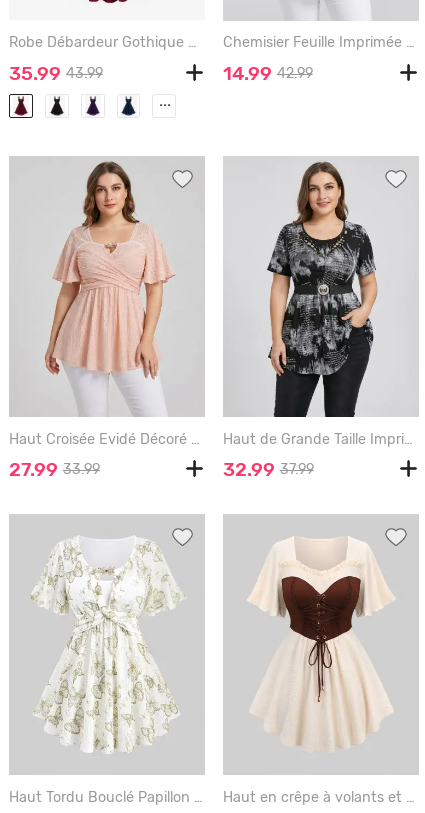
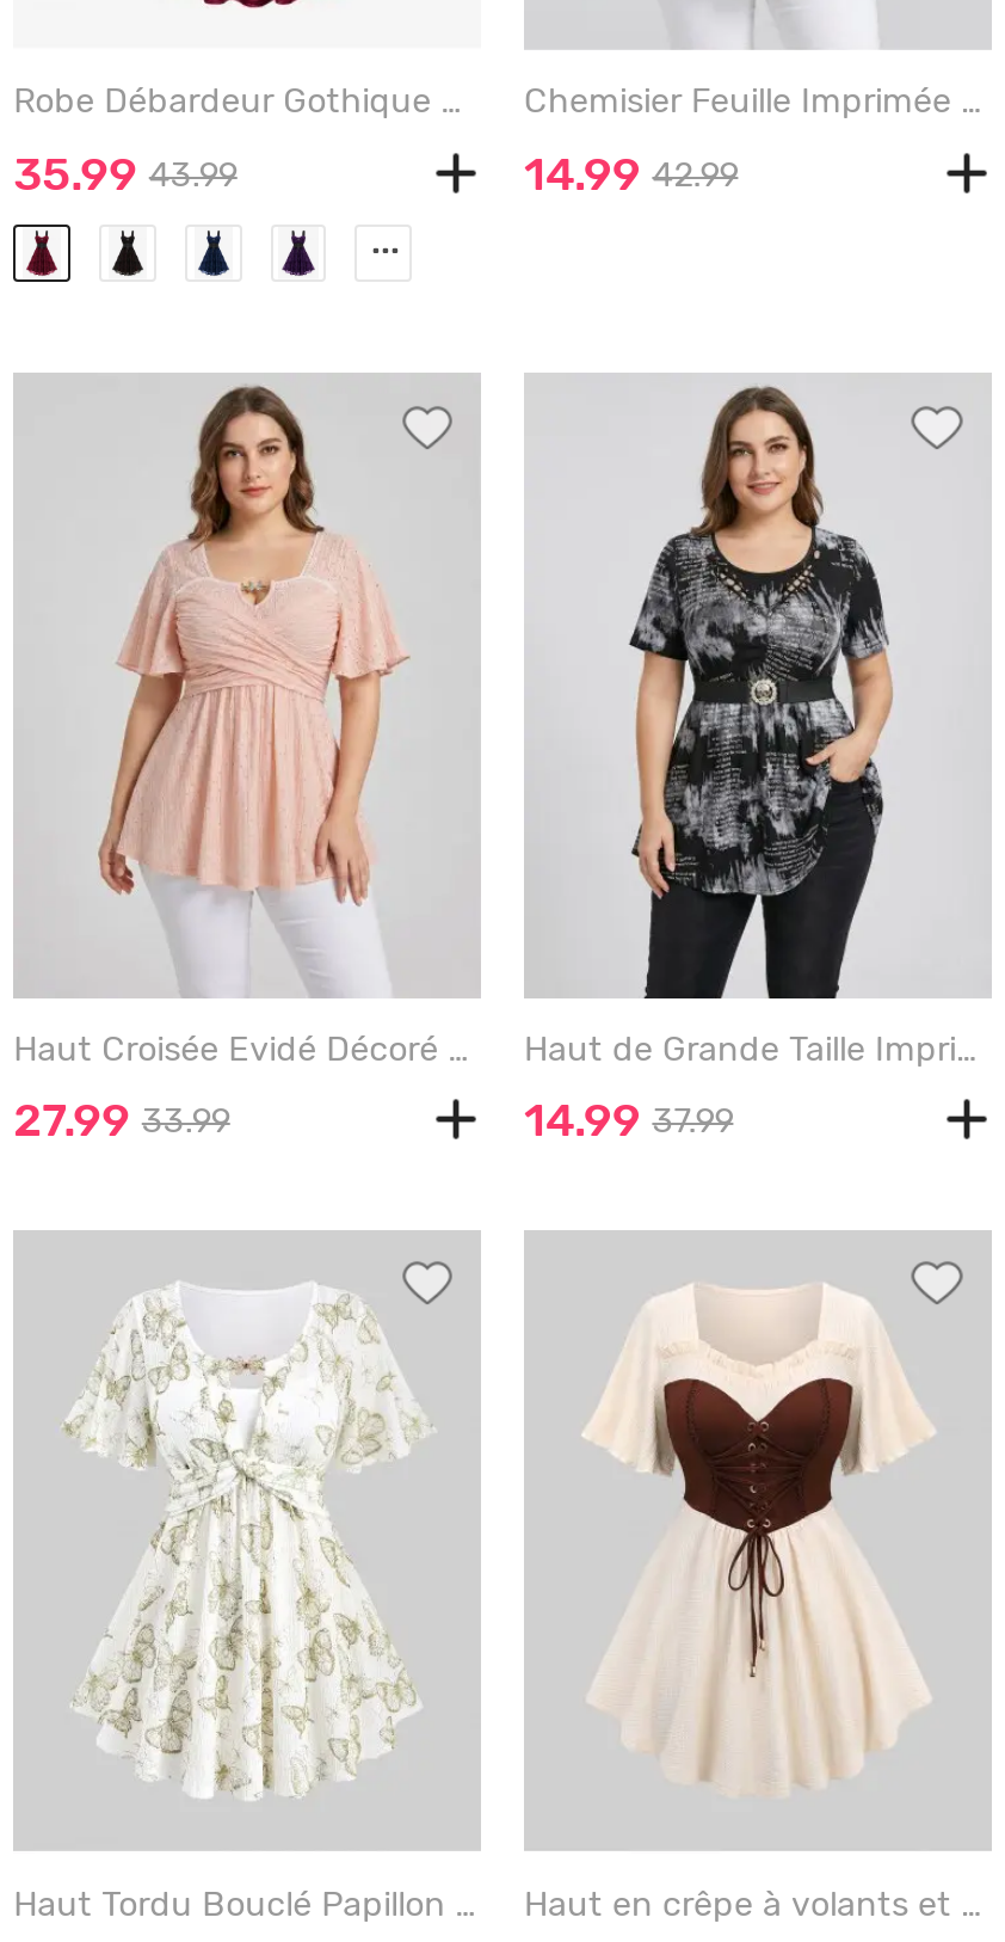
- 32.99 37.99
+ 14.99 37.99
